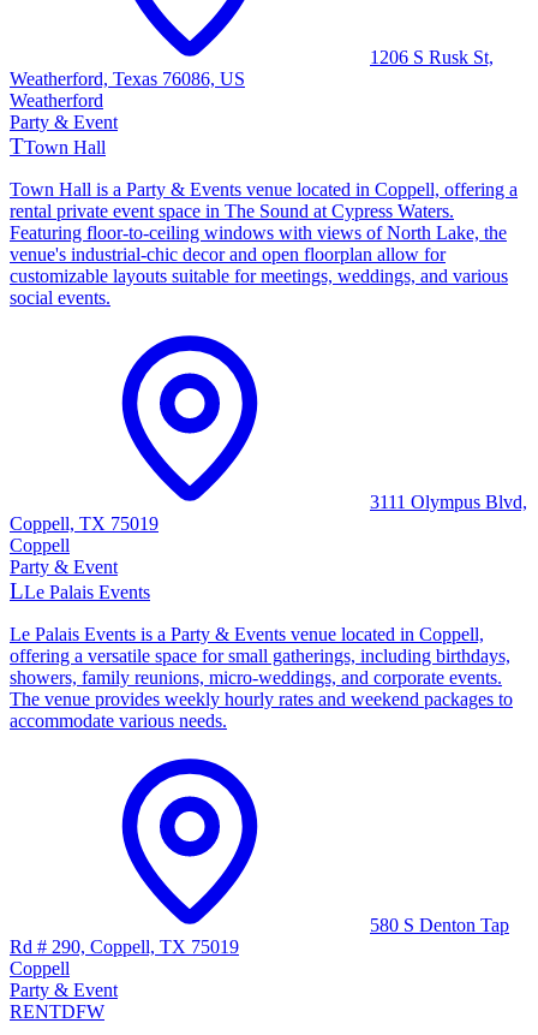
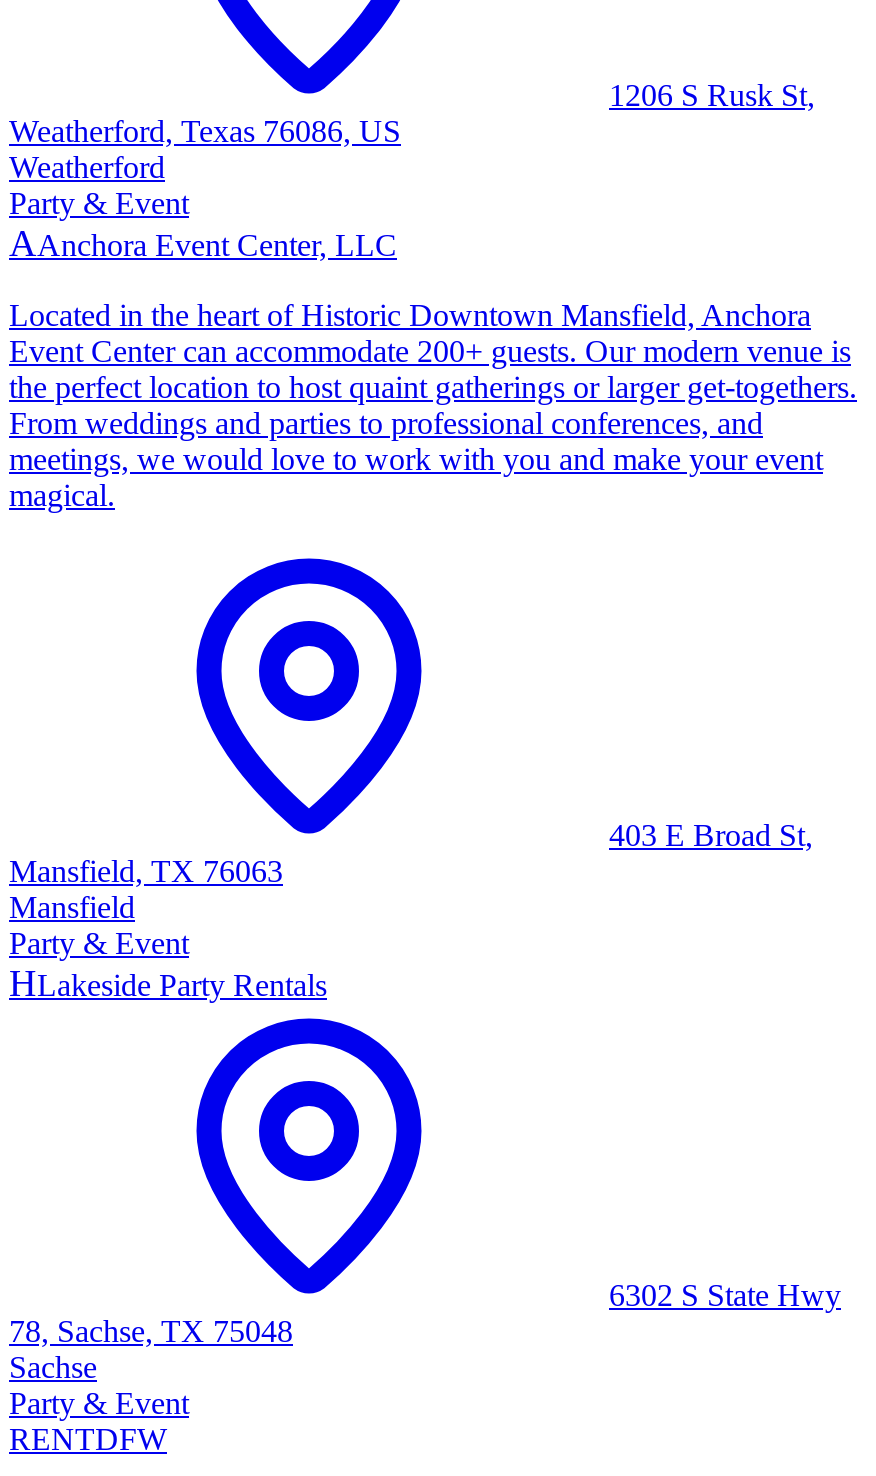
- TTown Hall
+ AAnchora Event Center, LLC

- Town Hall is a Party & Events venue located in Coppell, offering a
- rental private event space in The Sound at Cypress Waters.
- Featuring floor-to-ceiling windows with views of North Lake, the
- venue's industrial-chic decor and open floorplan allow for
- customizable layouts suitable for meetings, weddings, and various
- social events.
+ Located in the heart of Historic Downtown Mansfield, Anchora
+ Event Center can accommodate 200+ guests. Our modern venue is
+ the perfect location to host quaint gatherings or larger get-togethers.
+ From weddings and parties to professional conferences, and
+ meetings, we would love to work with you and make your event
+ magical.

- 3111 Olympus Blvd,
- Coppell, TX 75019
- Coppell
+ 403 E Broad St,
+ Mansfield, TX 76063
+ Mansfield

- LLe Palais Events
- Le Palais Events is a Party & Events venue located in Coppell,
- offering a versatile space for small gatherings, including birthdays,
- showers, family reunions, micro-weddings, and corporate events.
- The venue provides weekly hourly rates and weekend packages to
- accommodate various needs.
+ HLakeside Party Rentals

- 580 S Denton Tap
- Rd # 290, Coppell, TX 75019
- Coppell
+ 6302 S State Hwy
+ 78, Sachse, TX 75048
+ Sachse
